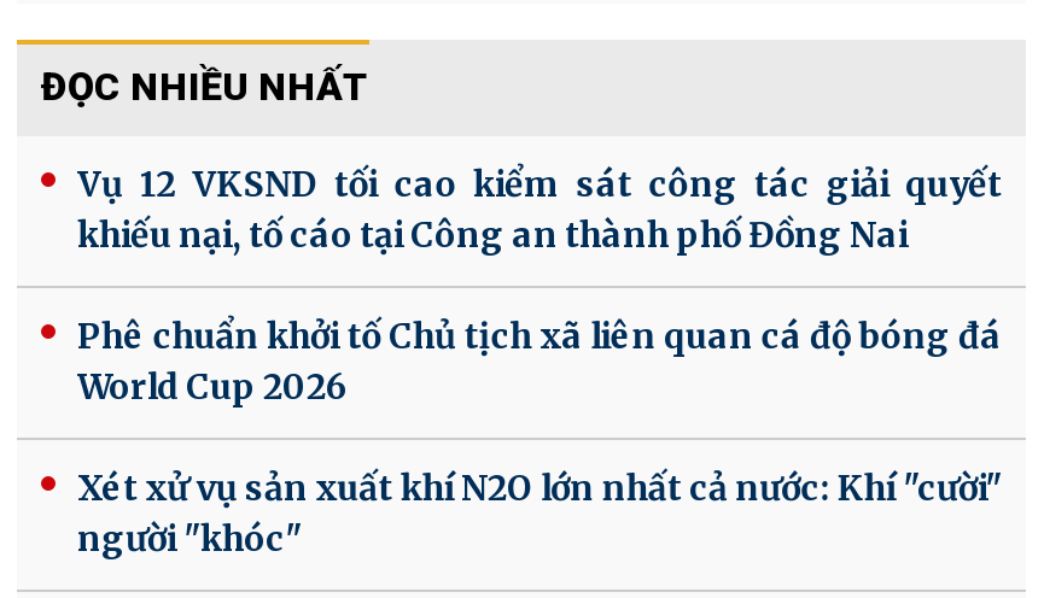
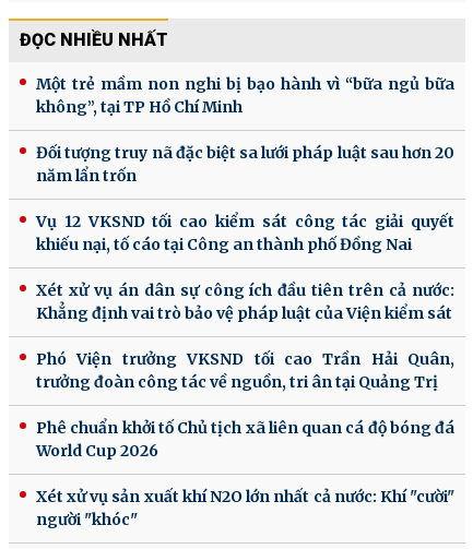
+ Một trẻ mầm non nghi bị bạo hành vì “bữa ngủ bữa
+ không”, tại TP Hồ Chí Minh
+ Đối tượng truy nã đặc biệt sa lưới pháp luật sau hơn 20
+ năm lẩn trốn

+ Xét xử vụ án dân sự công ích đầu tiên trên cả nước:
+ Khẳng định vai trò bảo vệ pháp luật của Viện kiểm sát
+ Phó Viện trưởng VKSND tối cao Trần Hải Quân,
+ trưởng đoàn công tác về nguồn, tri ân tại Quảng Trị
